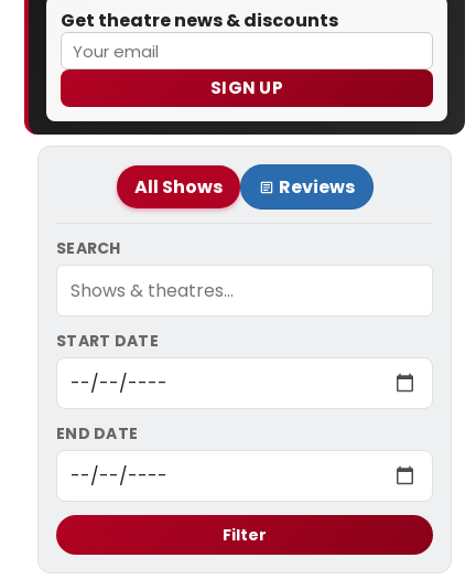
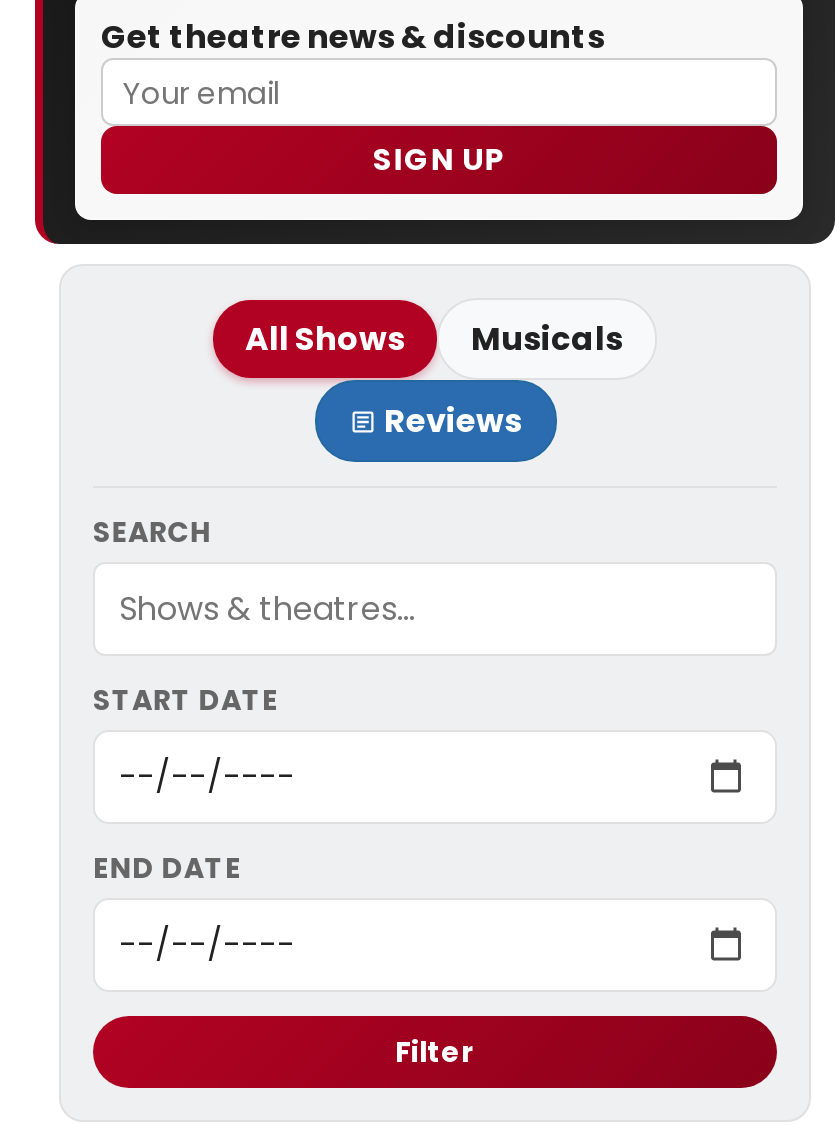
+ Musicals
